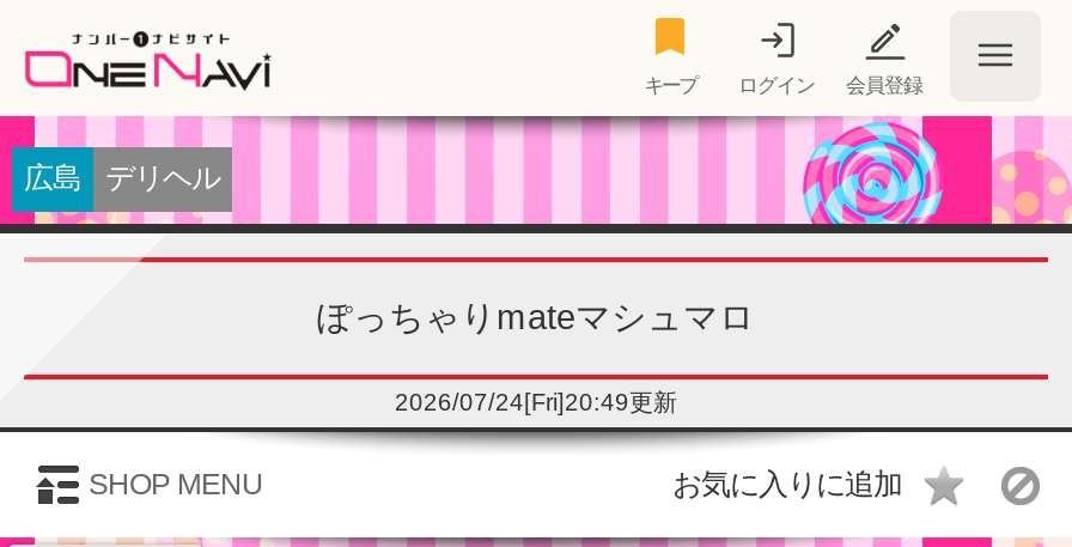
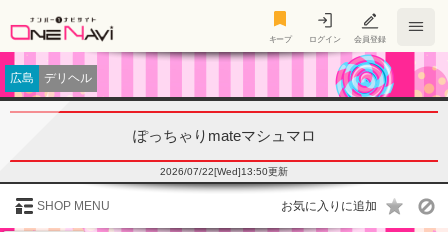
- 2026/07/24[Fri]20:49更新
+ 2026/07/22[Wed]13:50更新
